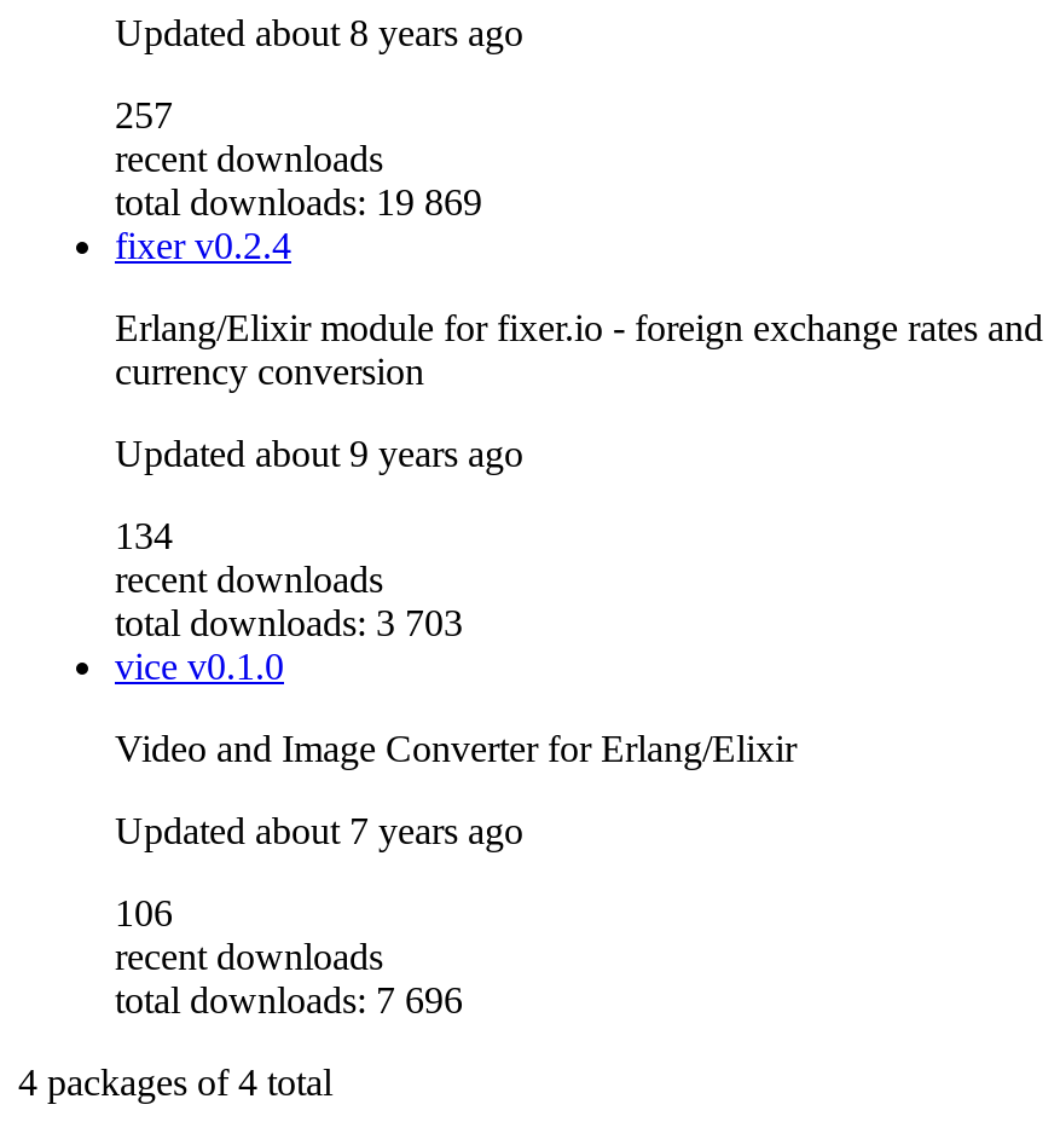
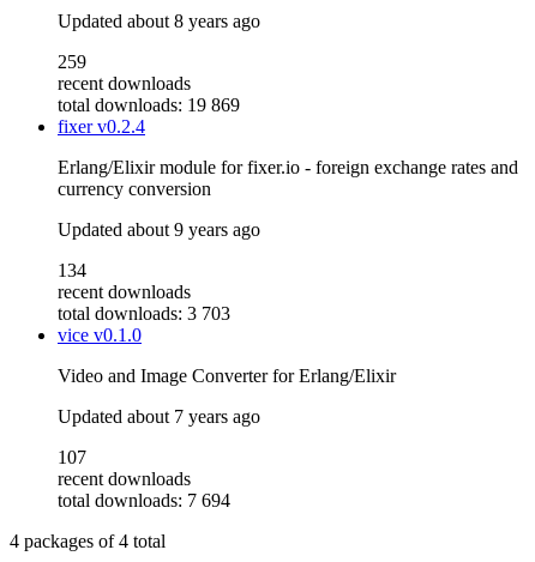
- 257
+ 259

- 106
+ 107

- total downloads: 7 696
+ total downloads: 7 694
